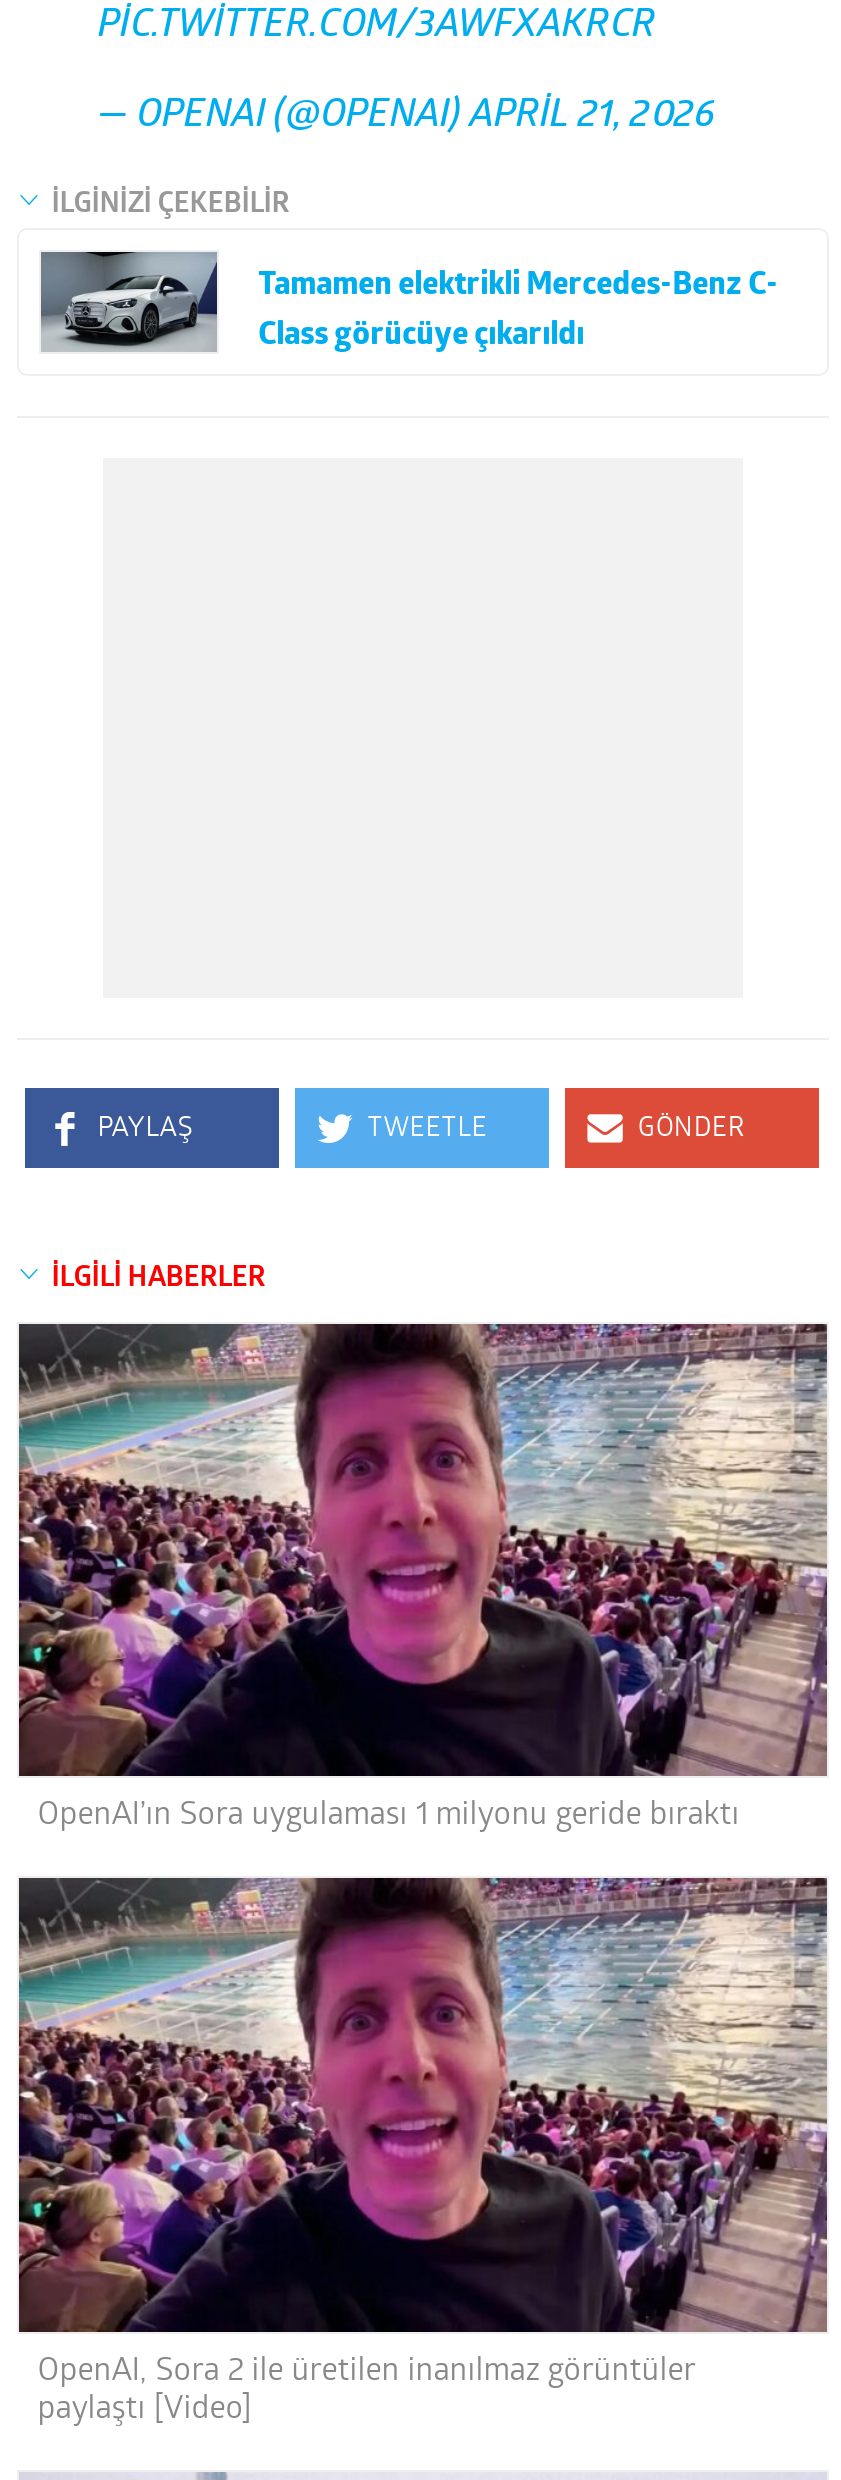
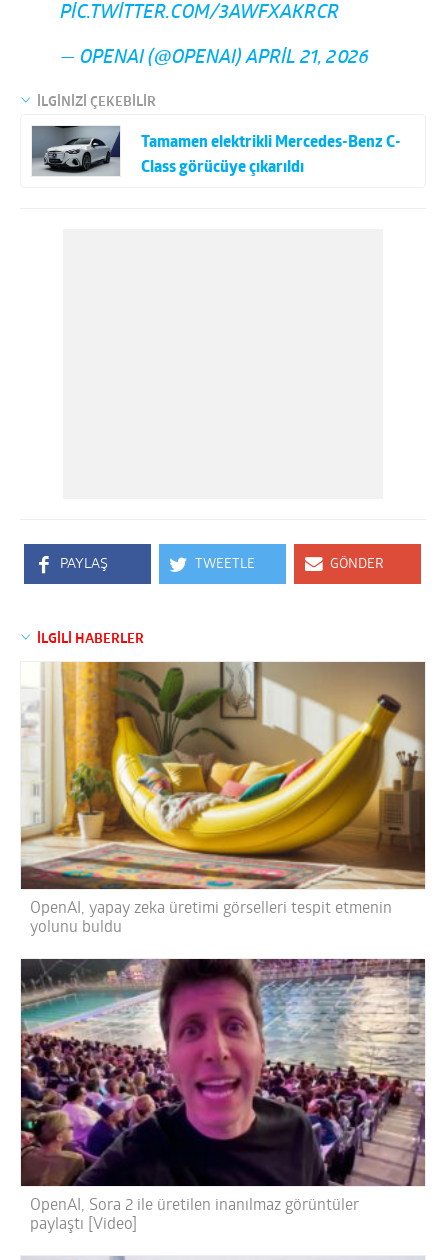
- [image]
- OpenAI’ın Sora uygulaması 1 milyonu geride bıraktı
+ [image]
+ OpenAI, yapay zeka üretimi görselleri tespit etmenin
+ yolunu buldu
